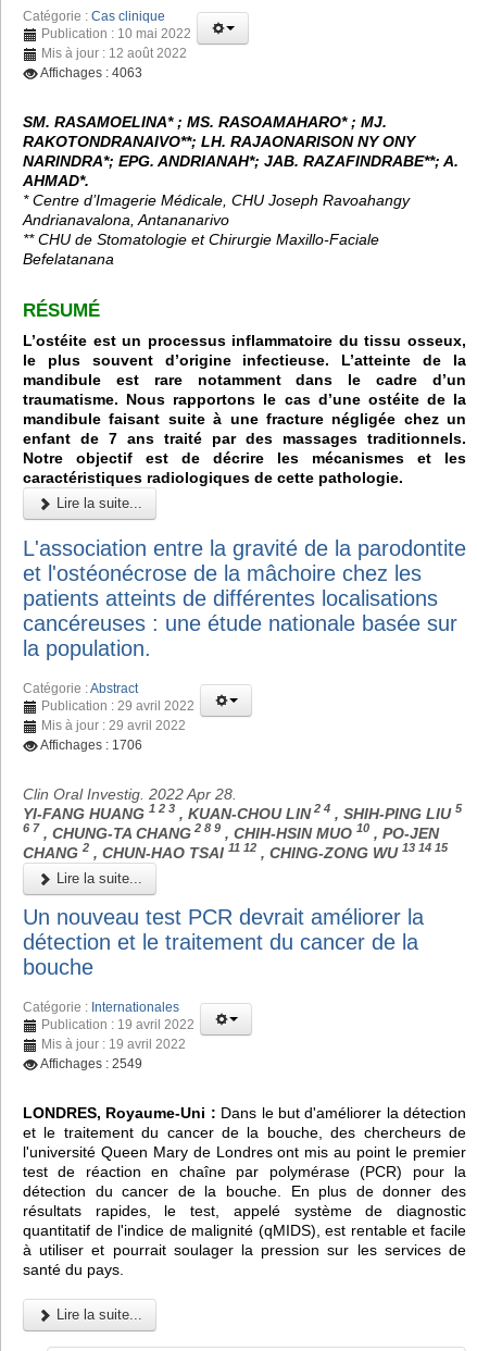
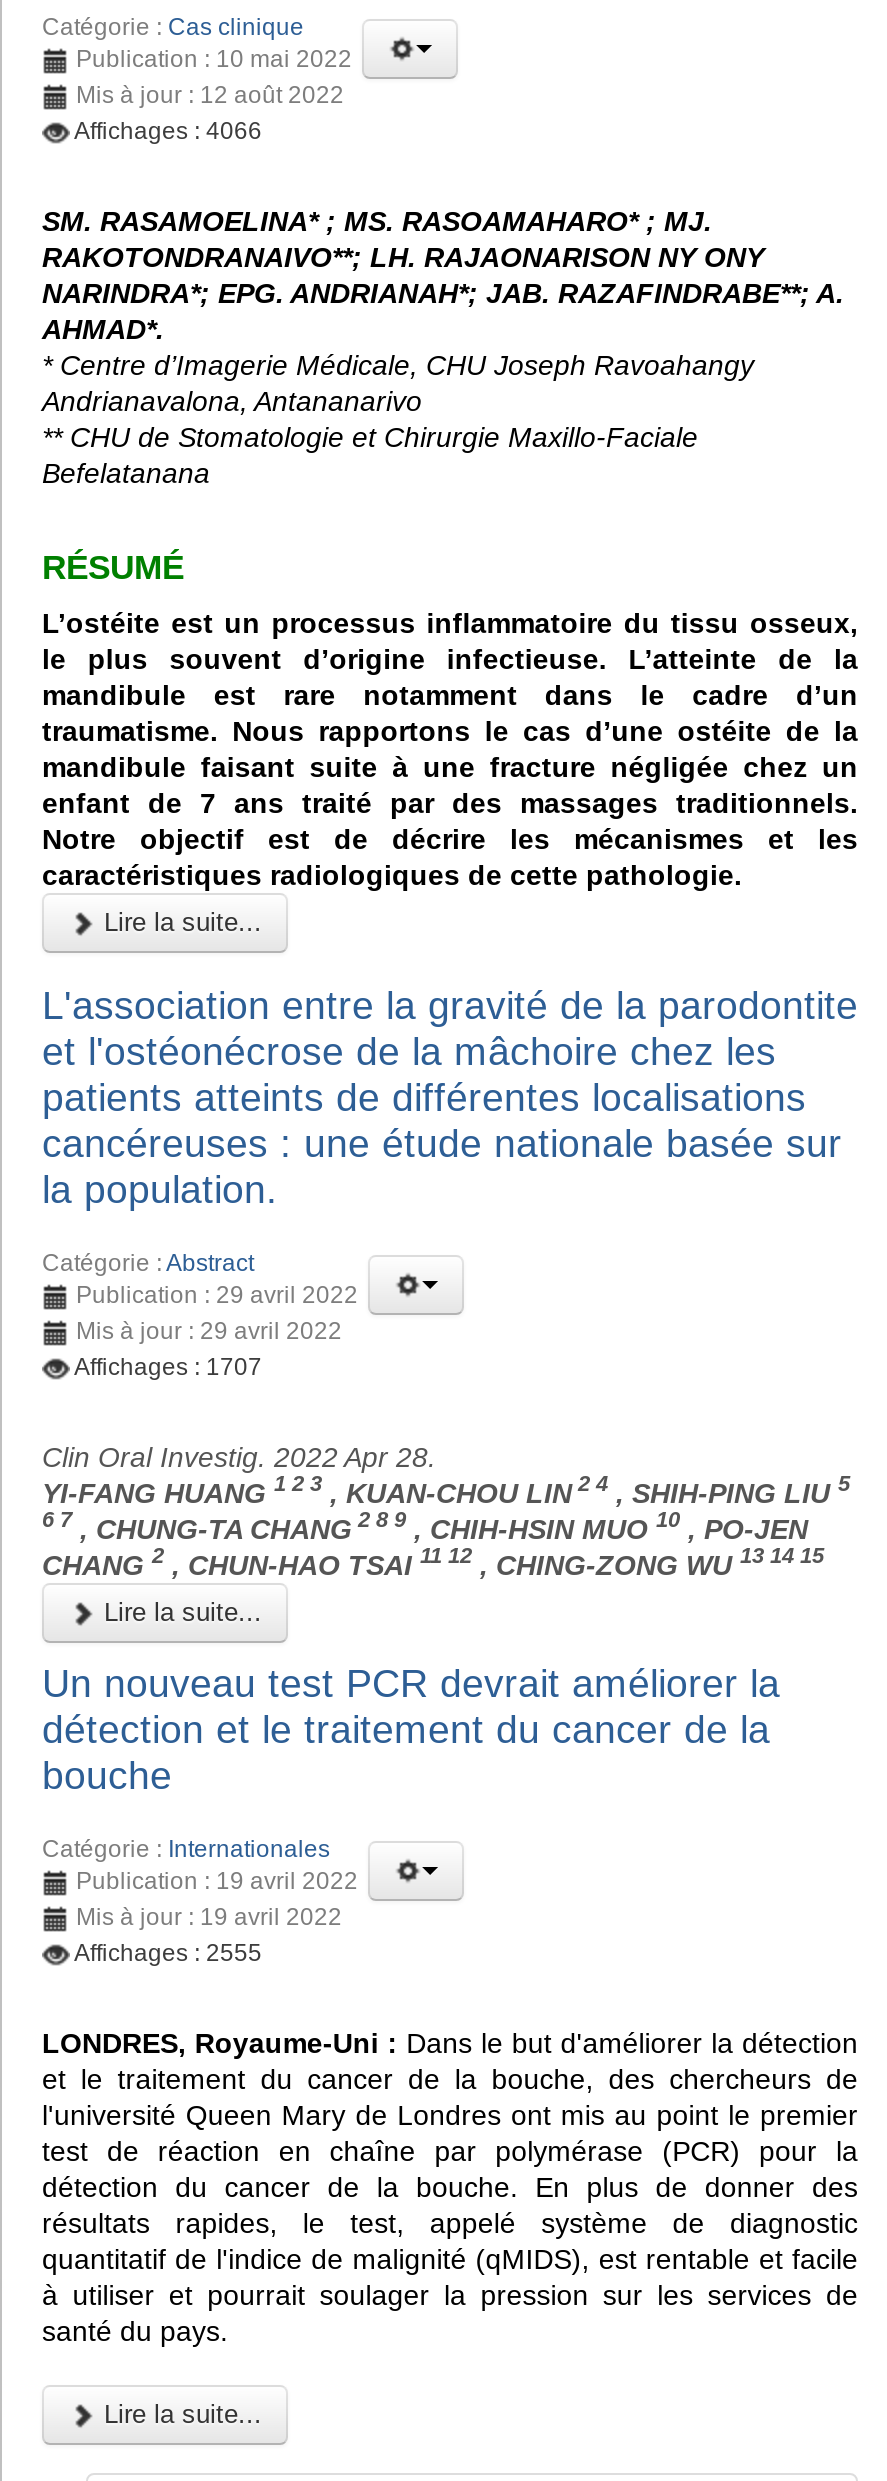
- Affichages : 4063
+ Affichages : 4066

- Affichages : 1706
+ Affichages : 1707

- Affichages : 2549
+ Affichages : 2555
